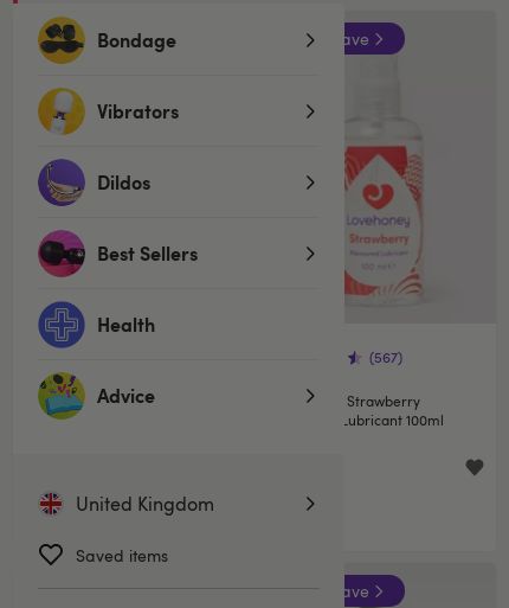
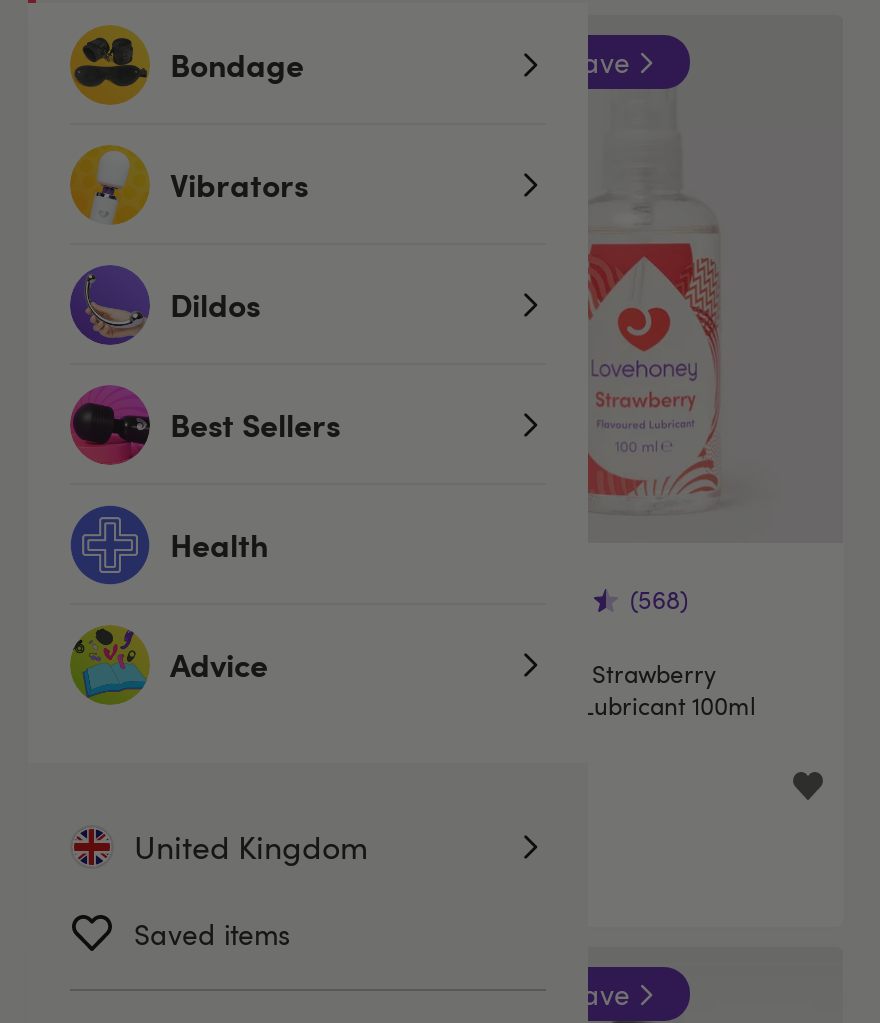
- (567)
+ (568)
